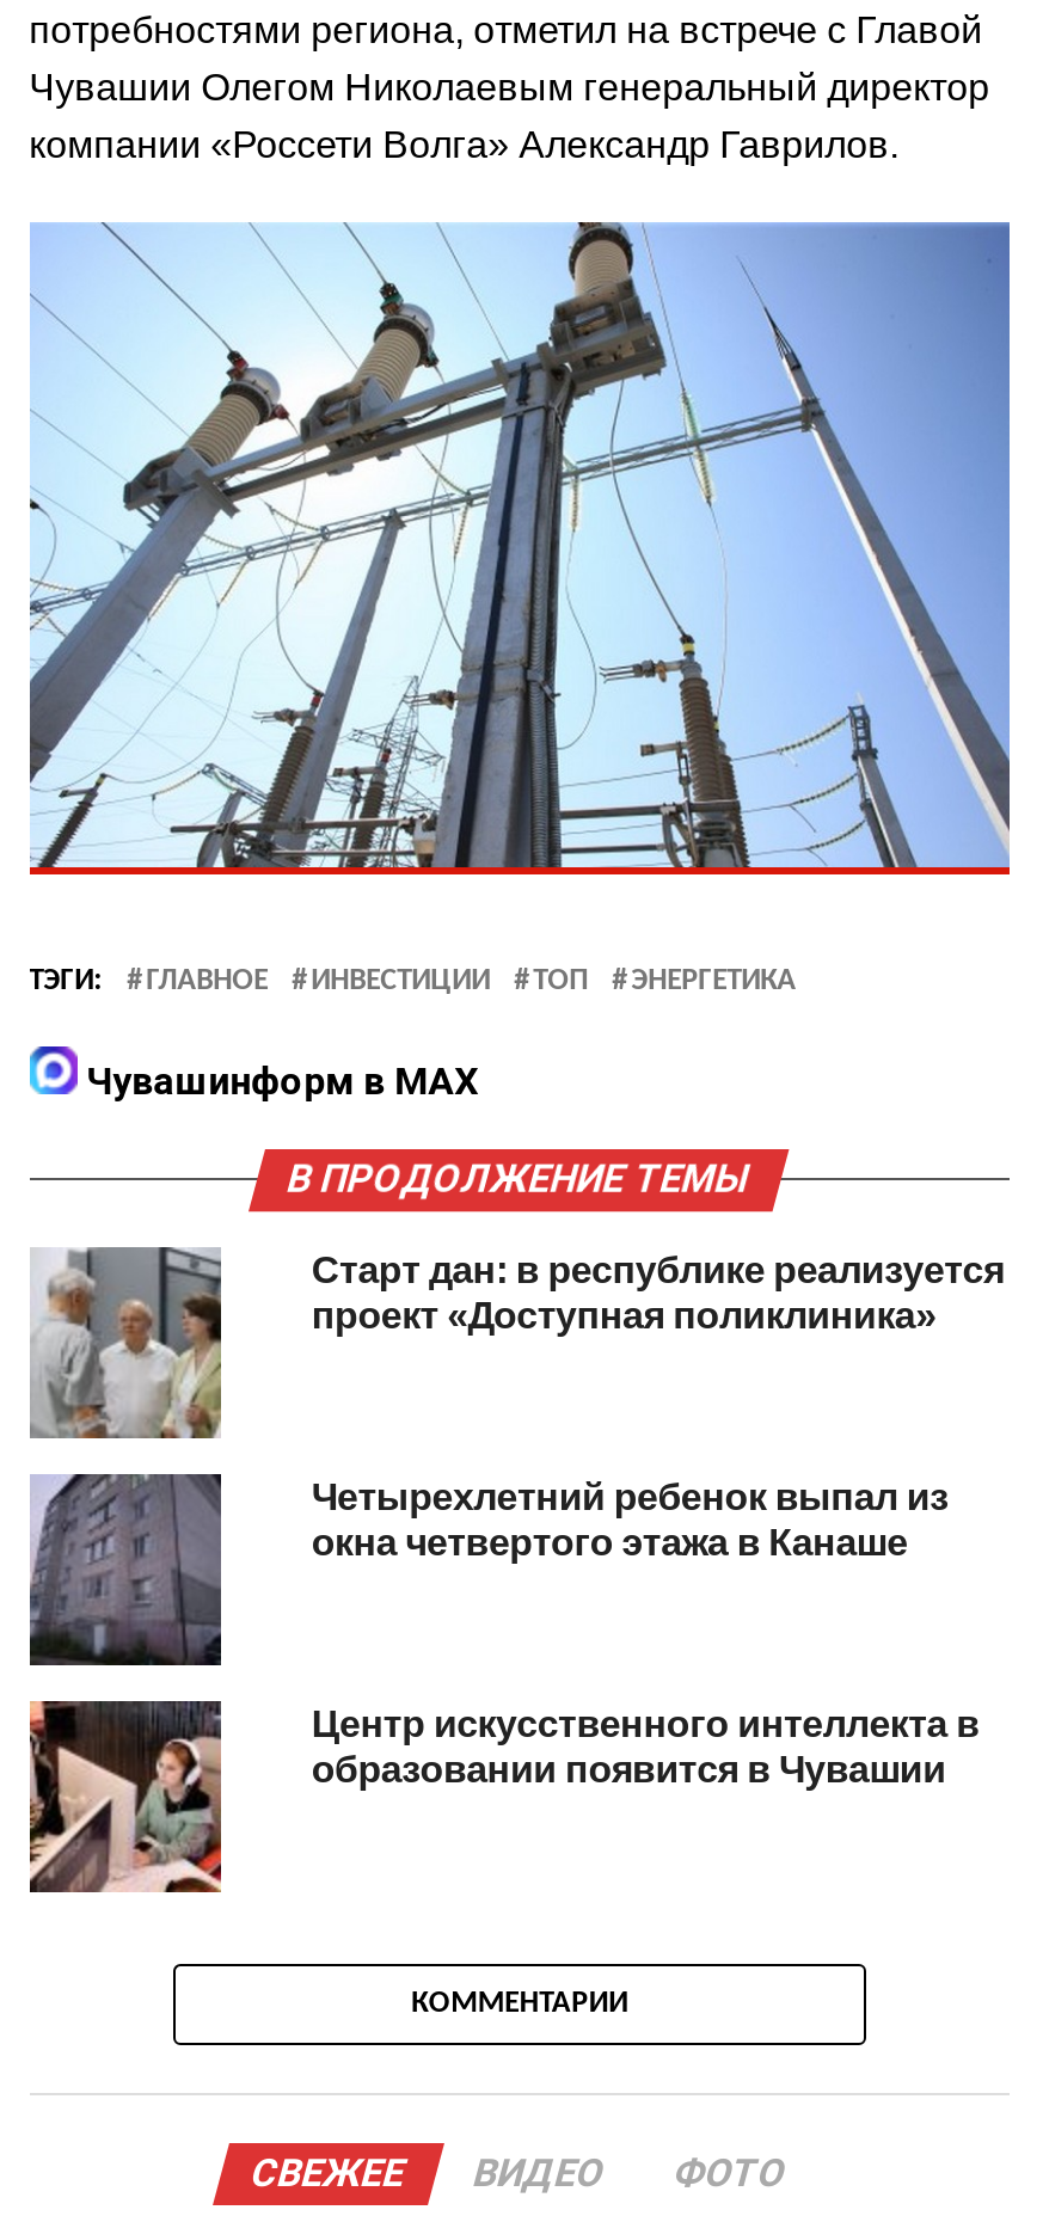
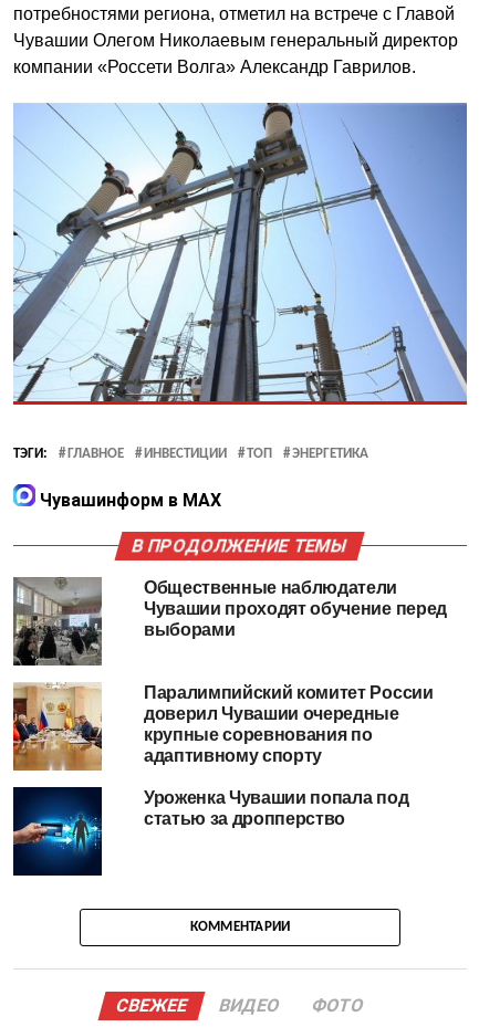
- [image]
- Старт дан: в республике реализуется
- проект «Доступная поликлиника»
+ [image]
+ Общественные наблюдатели
+ Чувашии проходят обучение перед
+ выборами

- [image]
- Четырехлетний ребенок выпал из
- окна четвертого этажа в Канаше
+ [image]
+ Паралимпийский комитет России
+ доверил Чувашии очередные
+ крупные соревнования по
+ адаптивному спорту

- [image]
- Центр искусственного интеллекта в
- образовании появится в Чувашии
+ [image]
+ Уроженка Чувашии попала под
+ статью за дропперство
